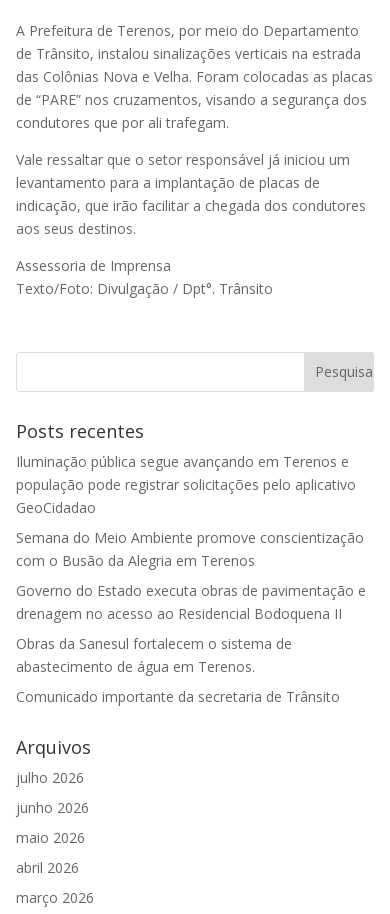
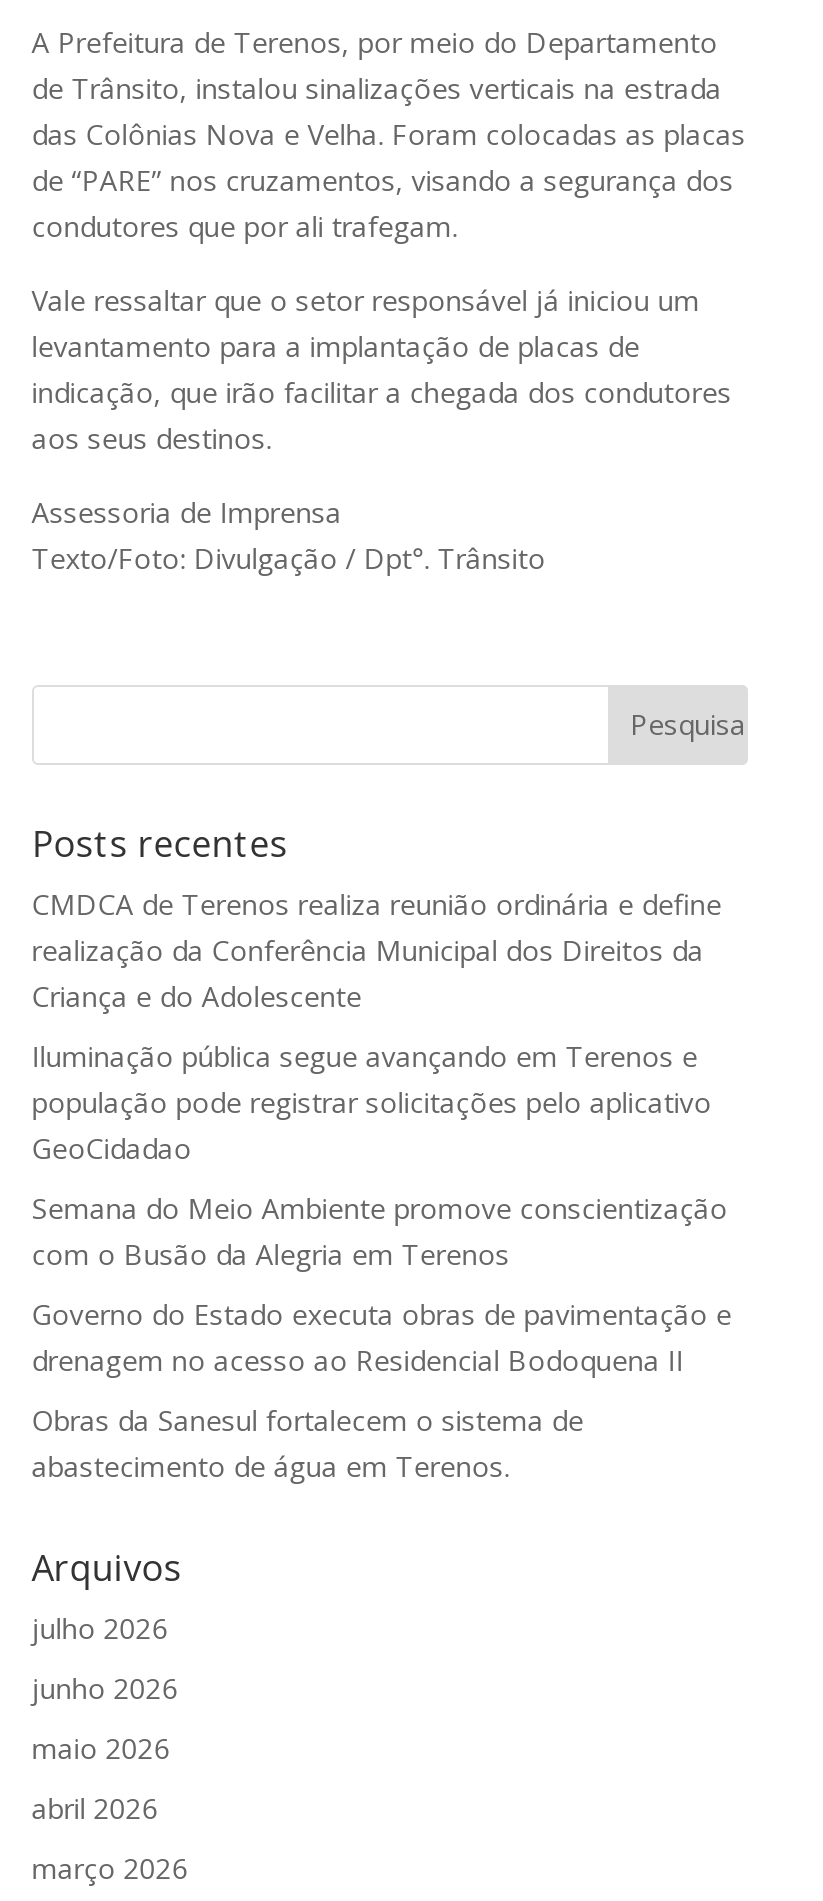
+ CMDCA de Terenos realiza reunião ordinária e define
+ realização da Conferência Municipal dos Direitos da
+ Criança e do Adolescente

moved down: Iluminação pública segue avançando em Terenos e | população pode registrar solicitações pelo aplicativo | GeoCidadao | ... | Obras da Sanesul fortalecem o sistema de | abastecimento de água em Terenos.

- Comunicado importante da secretaria de Trânsito
